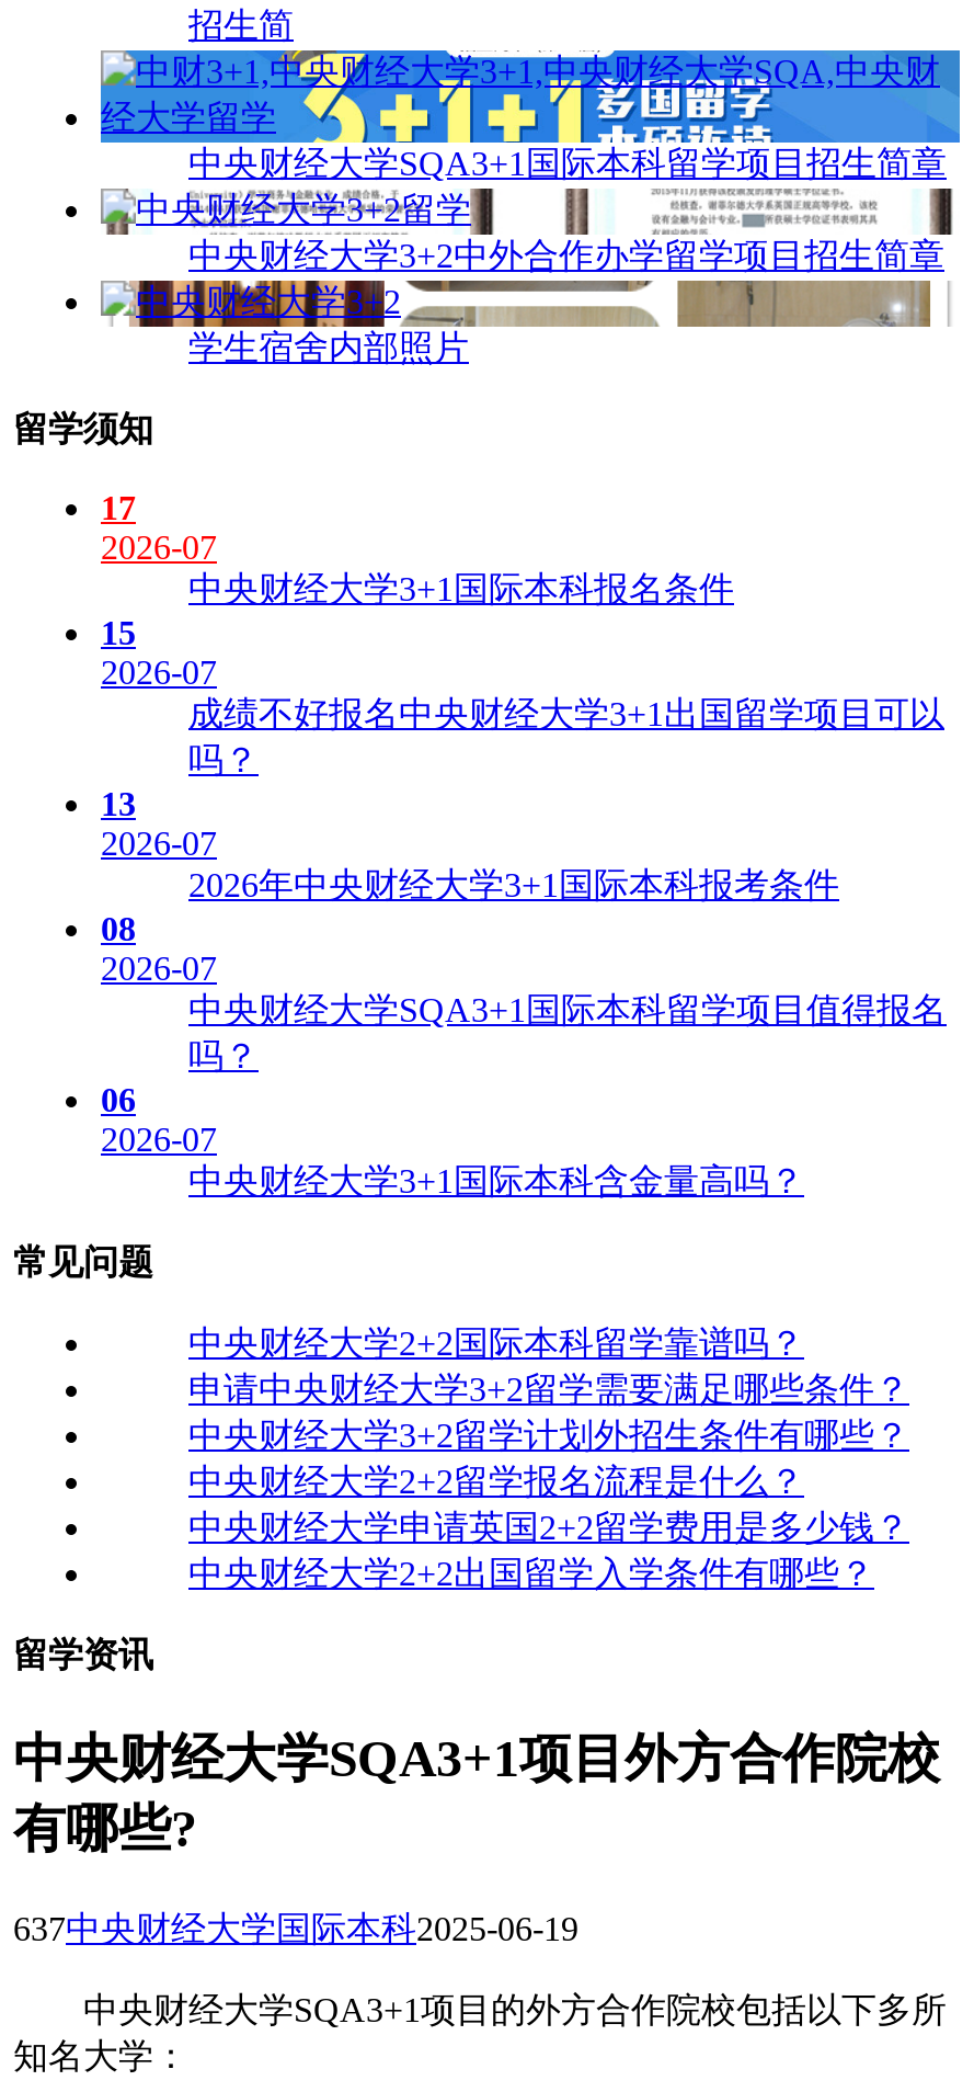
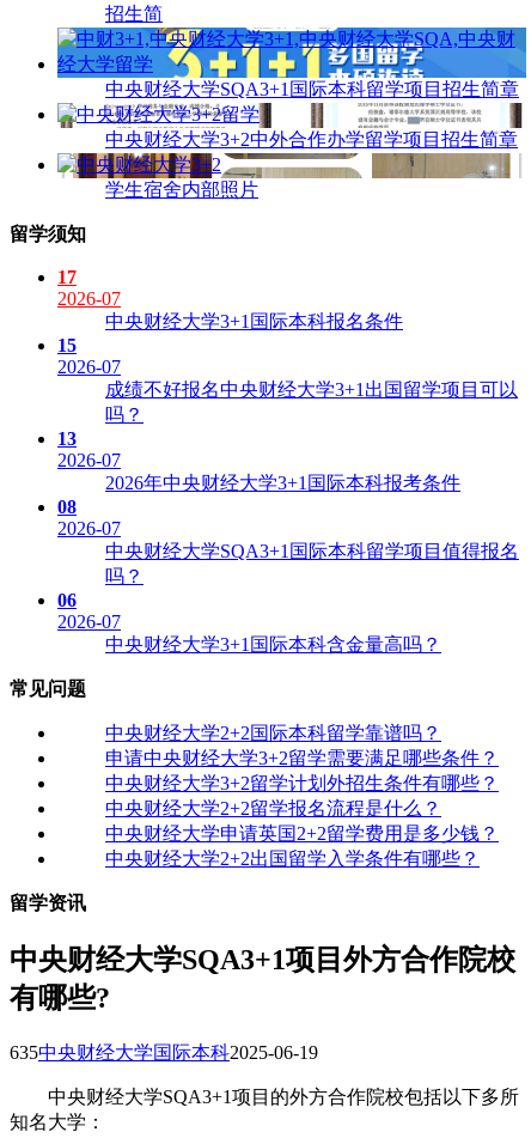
- 637中央财经大学国际本科2025-06-19
+ 635中央财经大学国际本科2025-06-19
